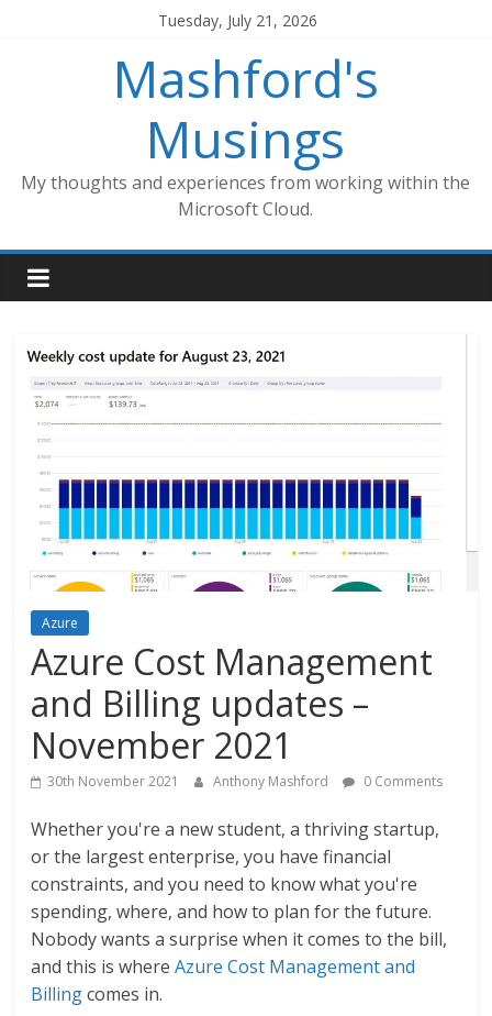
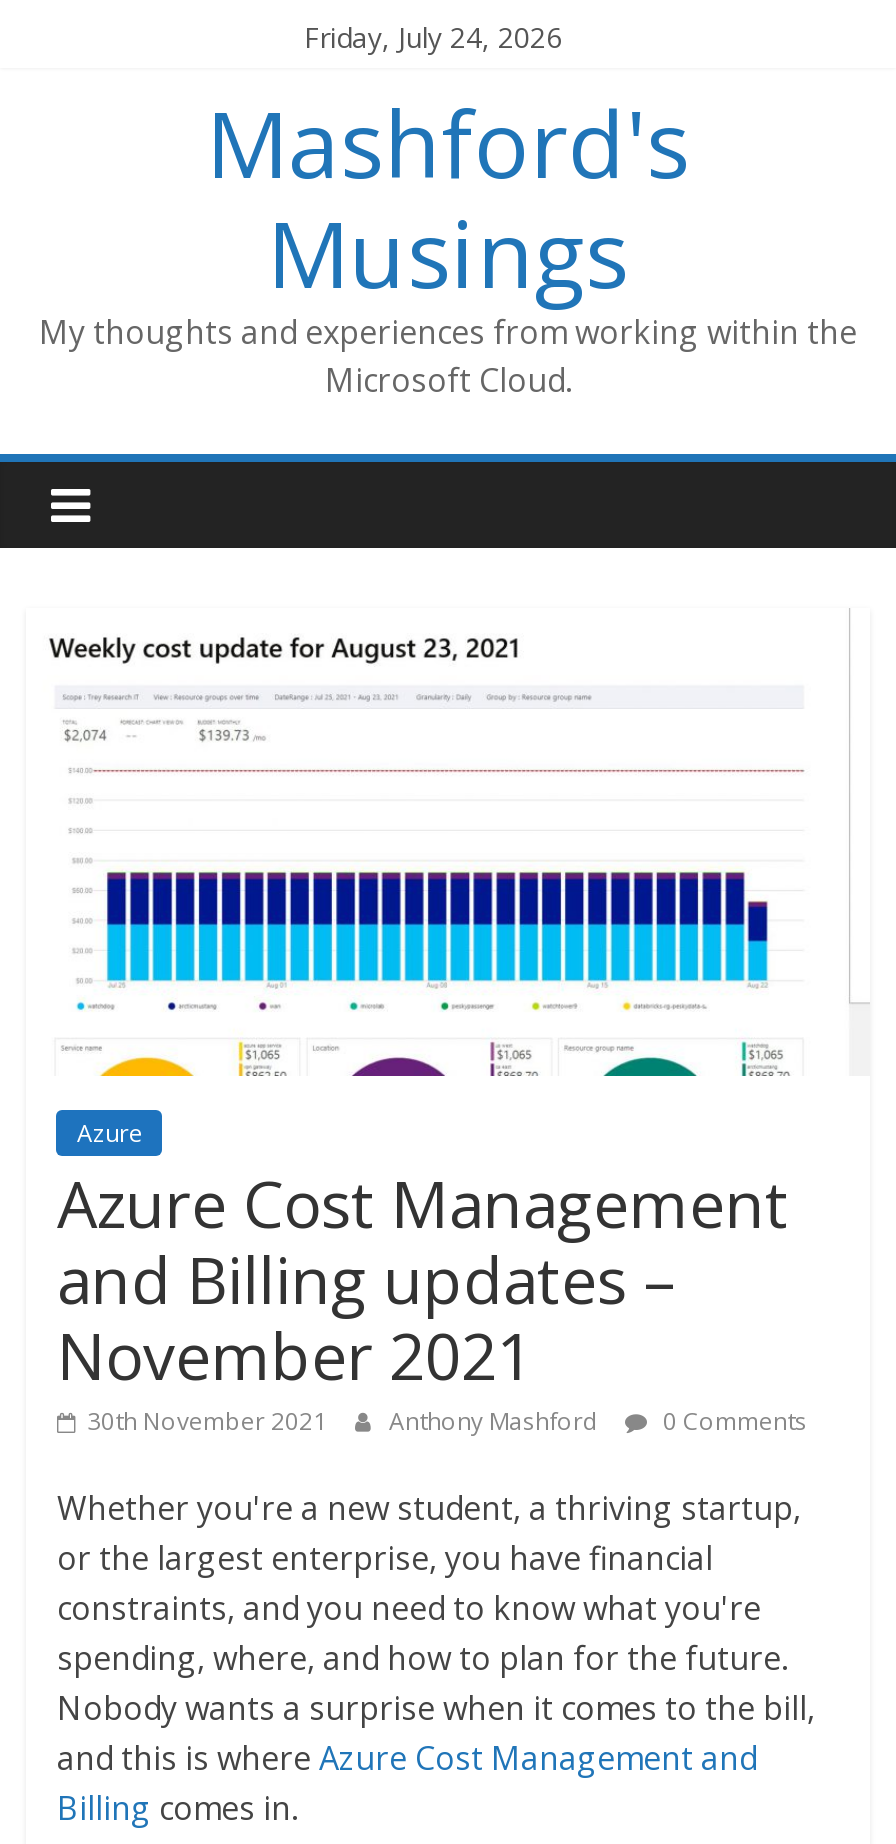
- Tuesday, July 21, 2026
+ Friday, July 24, 2026
